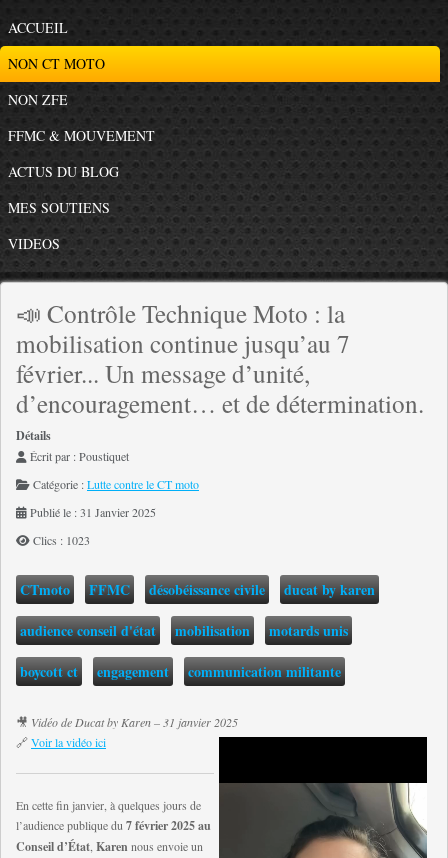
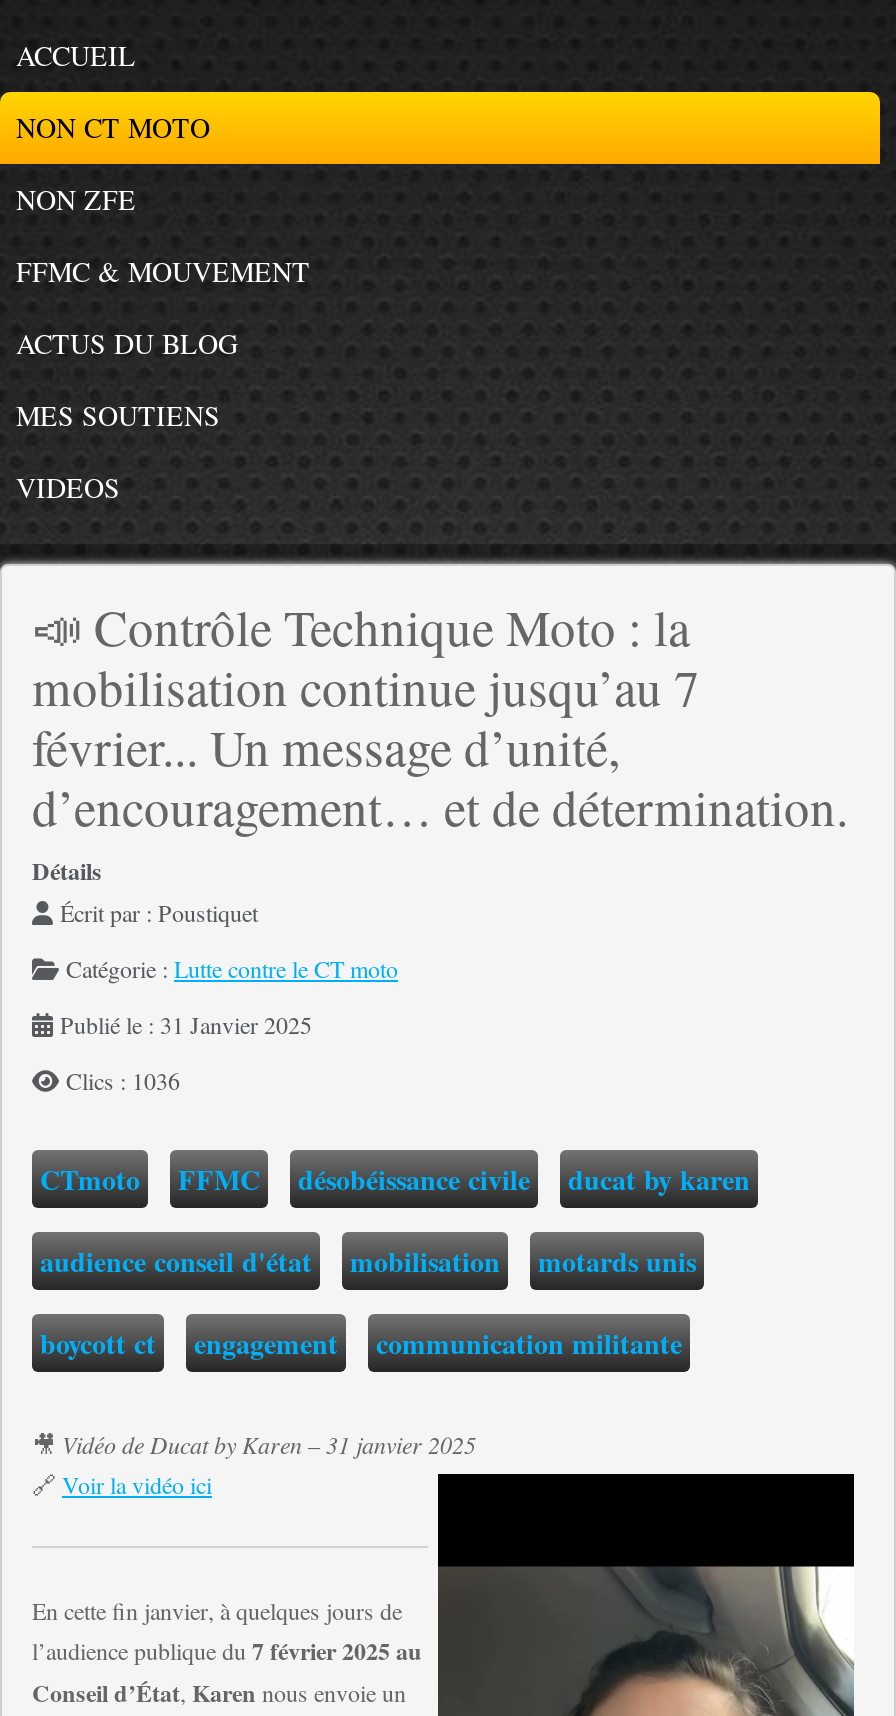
- Clics : 1023
+ Clics : 1036
